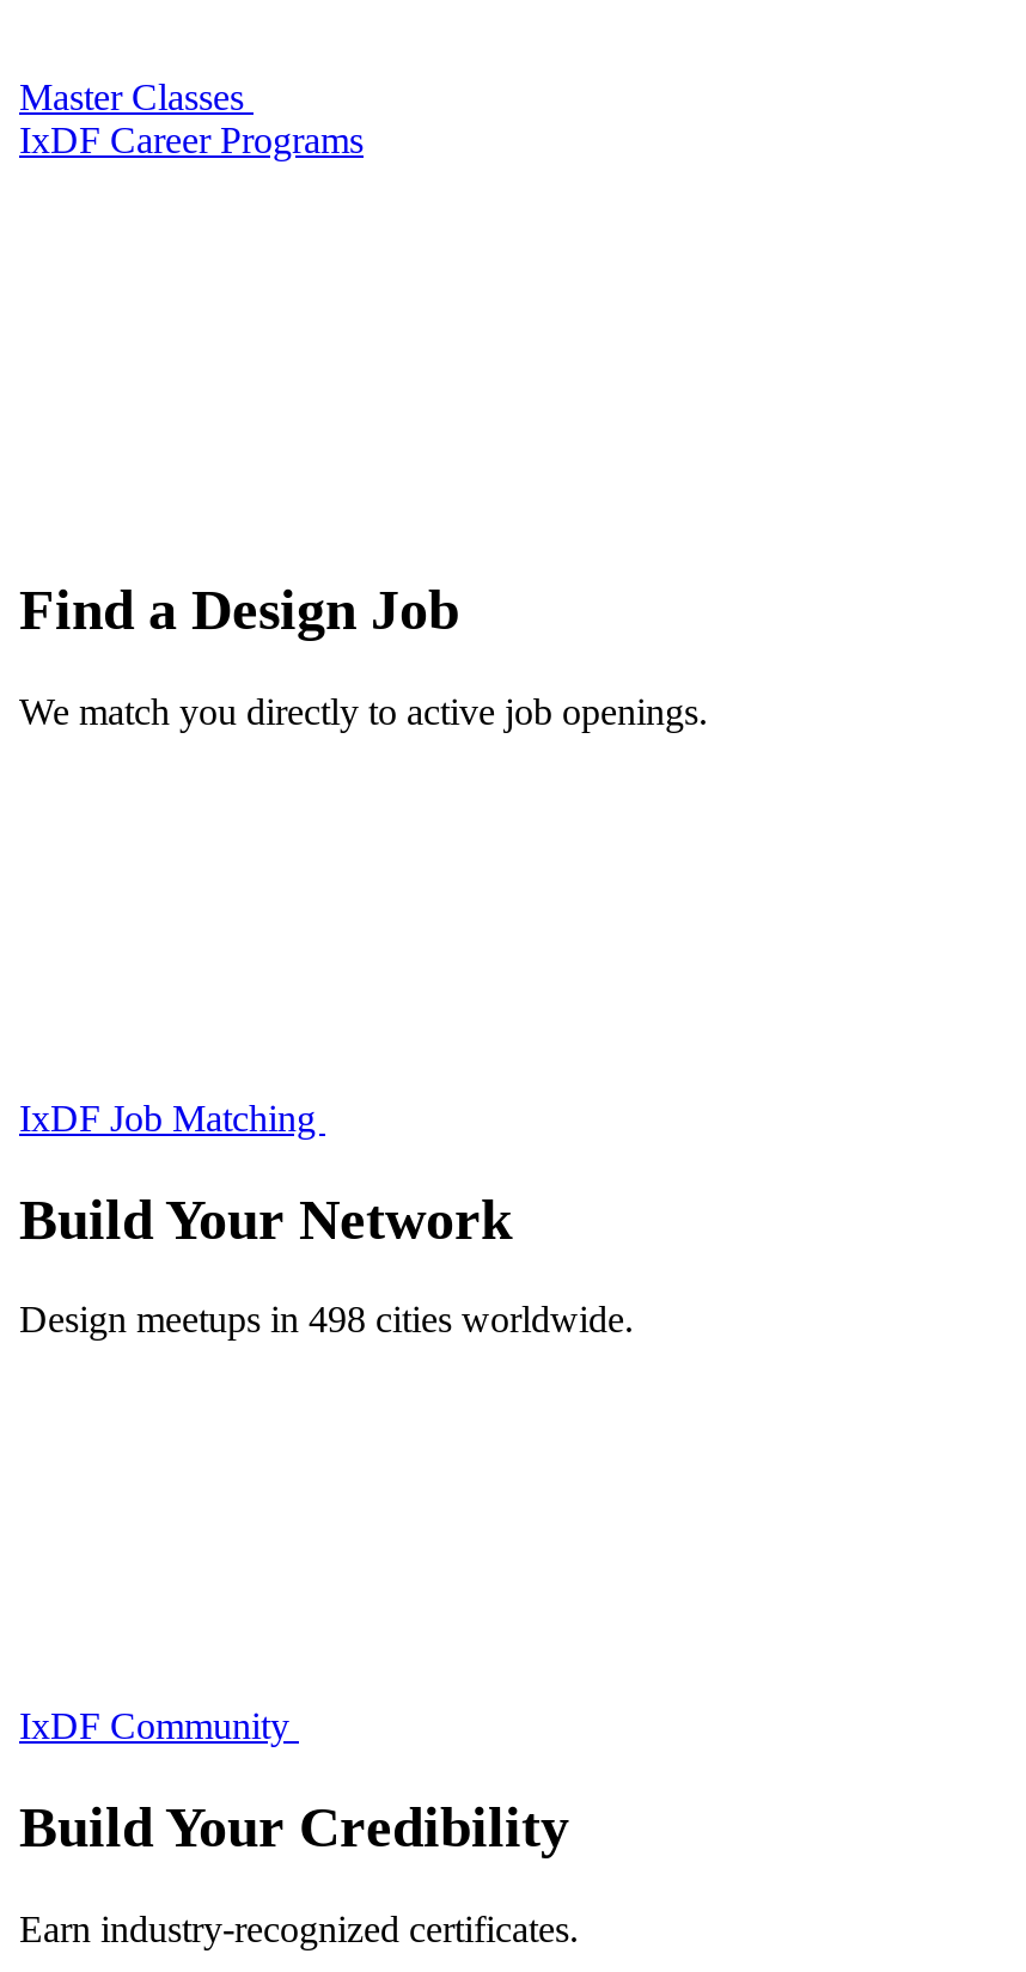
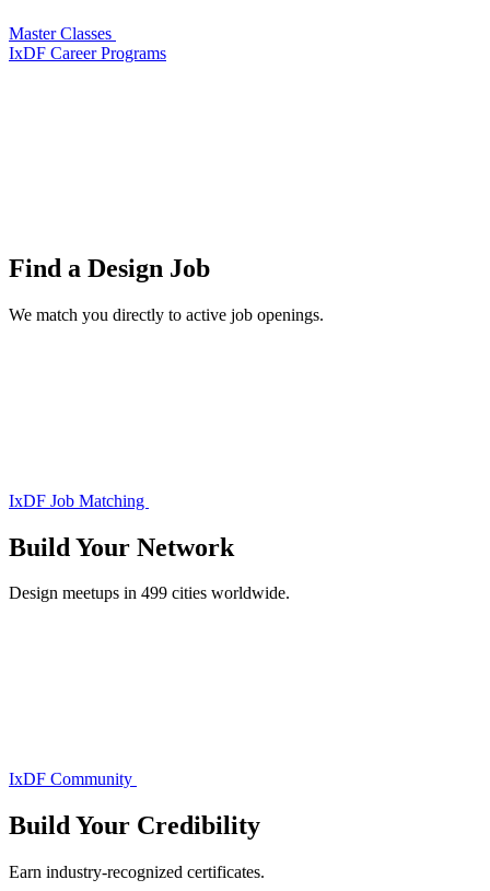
- Design meetups in 498 cities worldwide.
+ Design meetups in 499 cities worldwide.
